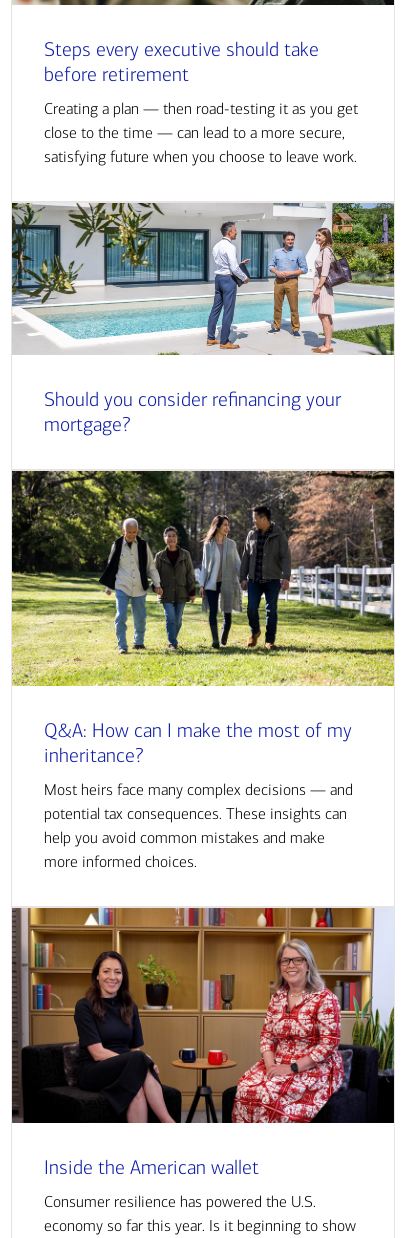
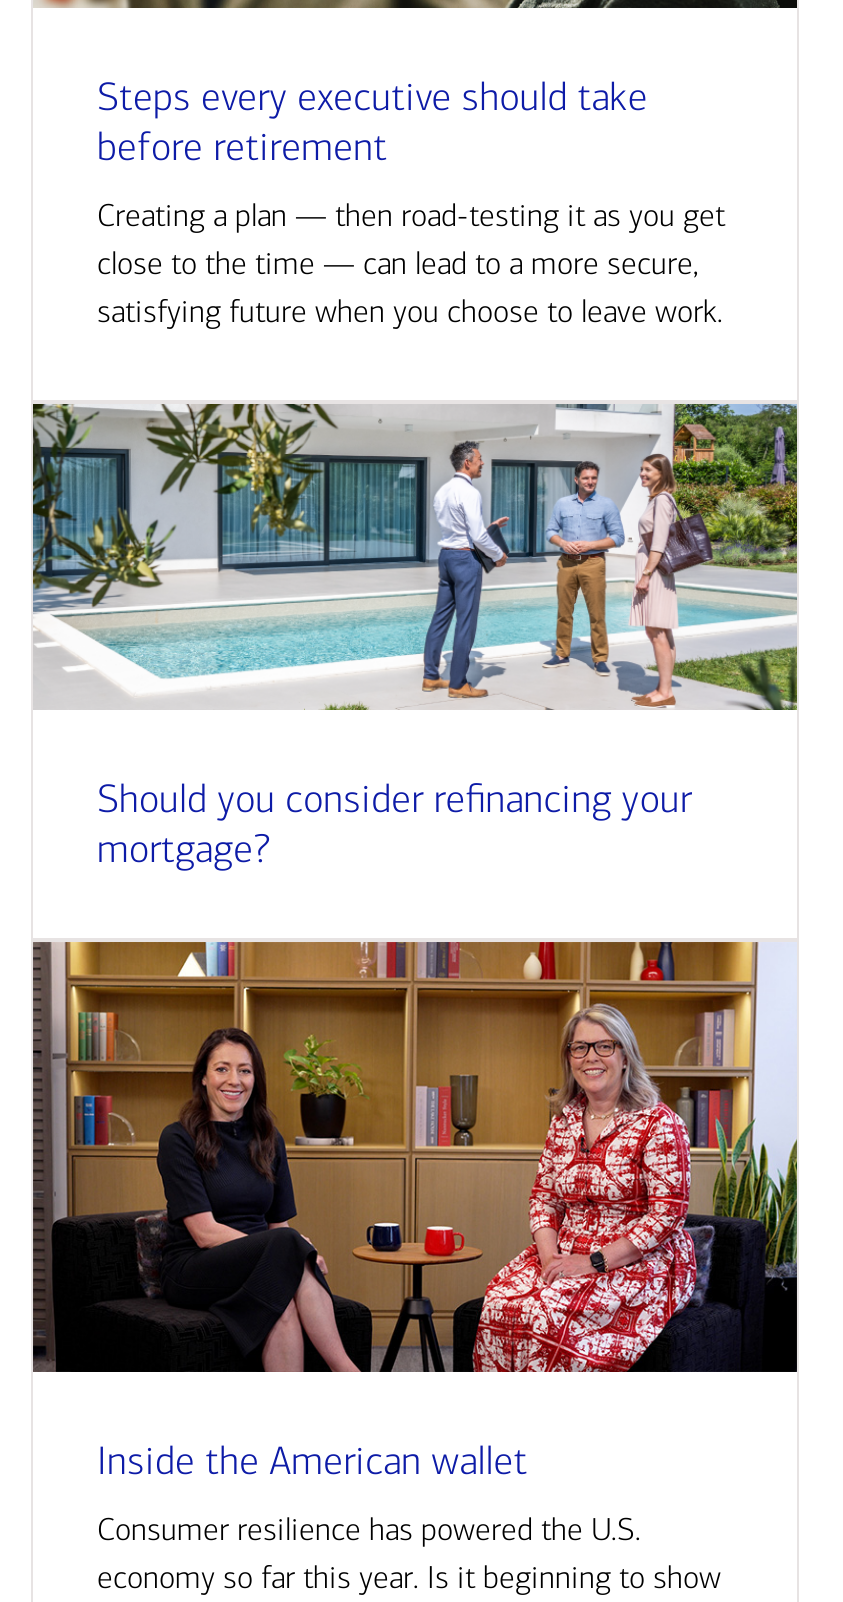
- [image]
- Q&A: How can I make the most of my
- inheritance?
- Most heirs face many complex decisions — and
- potential tax consequences. These insights can
- help you avoid common mistakes and make
- more informed choices.
